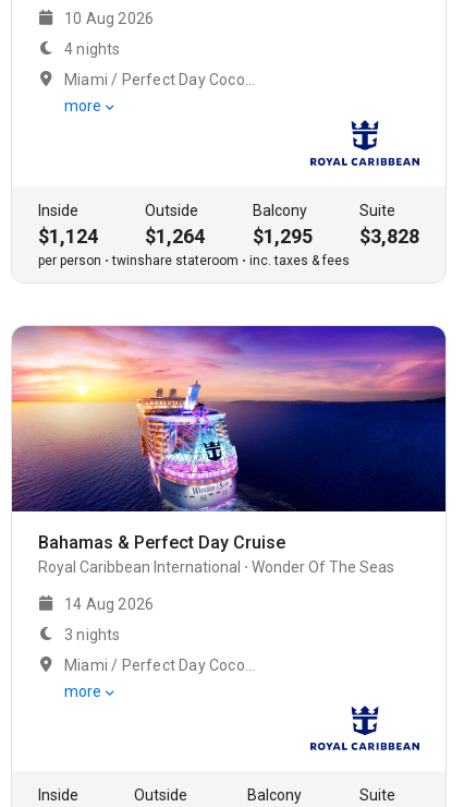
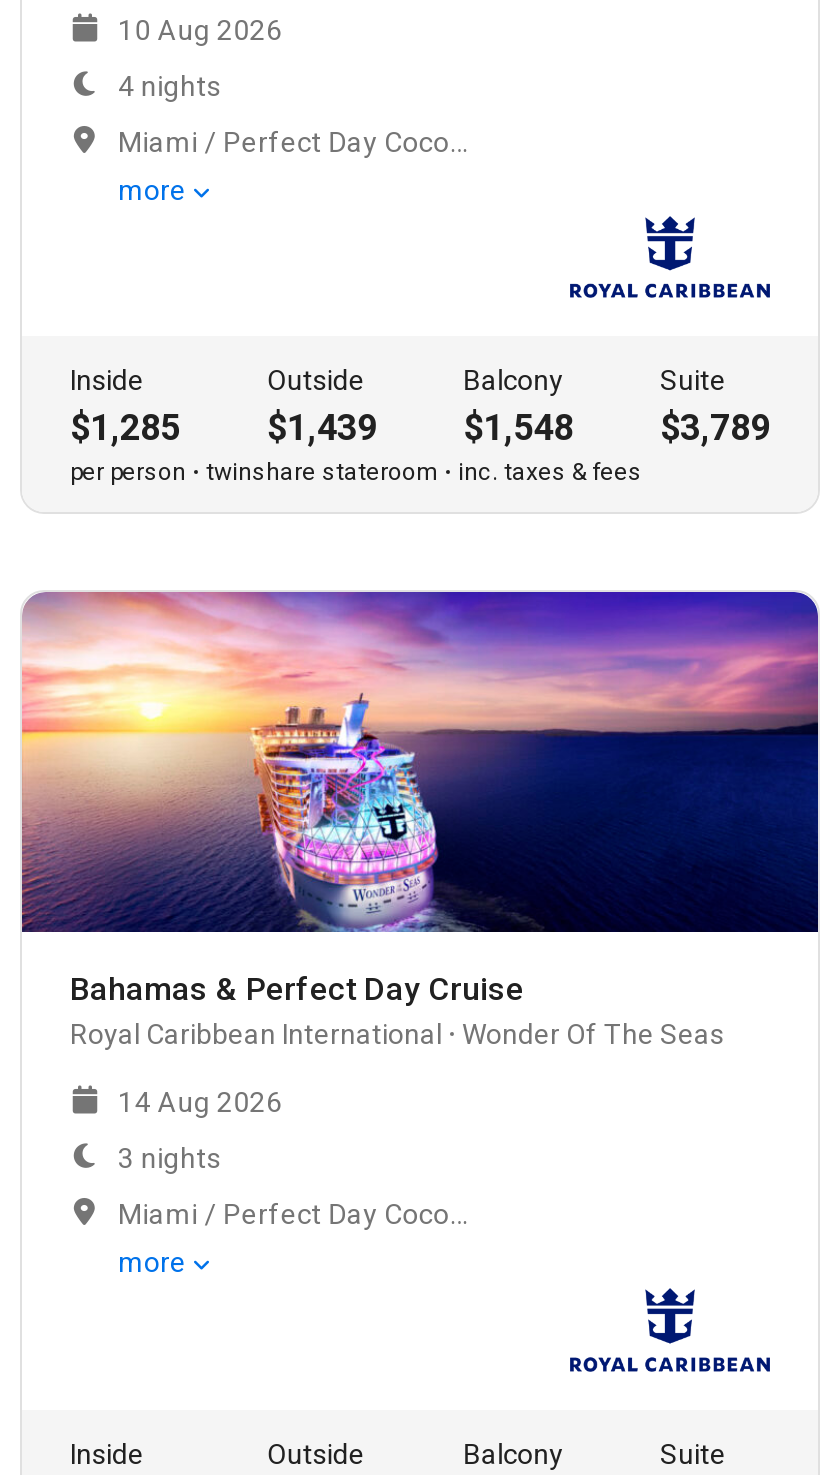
- $1,124
+ $1,285

- $1,264
+ $1,439

- $1,295
+ $1,548

- $3,828
+ $3,789
